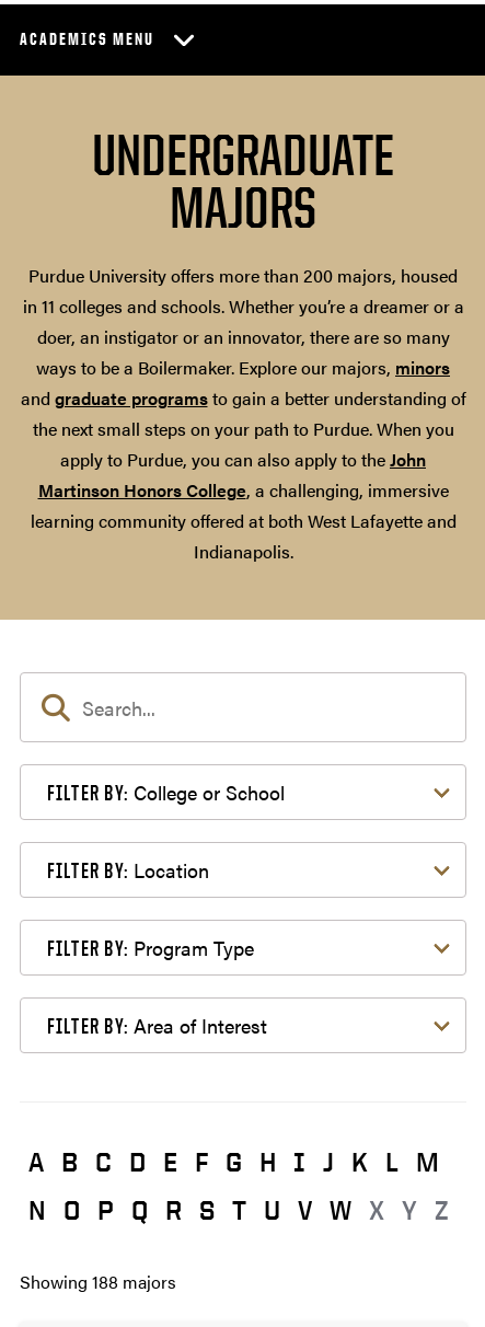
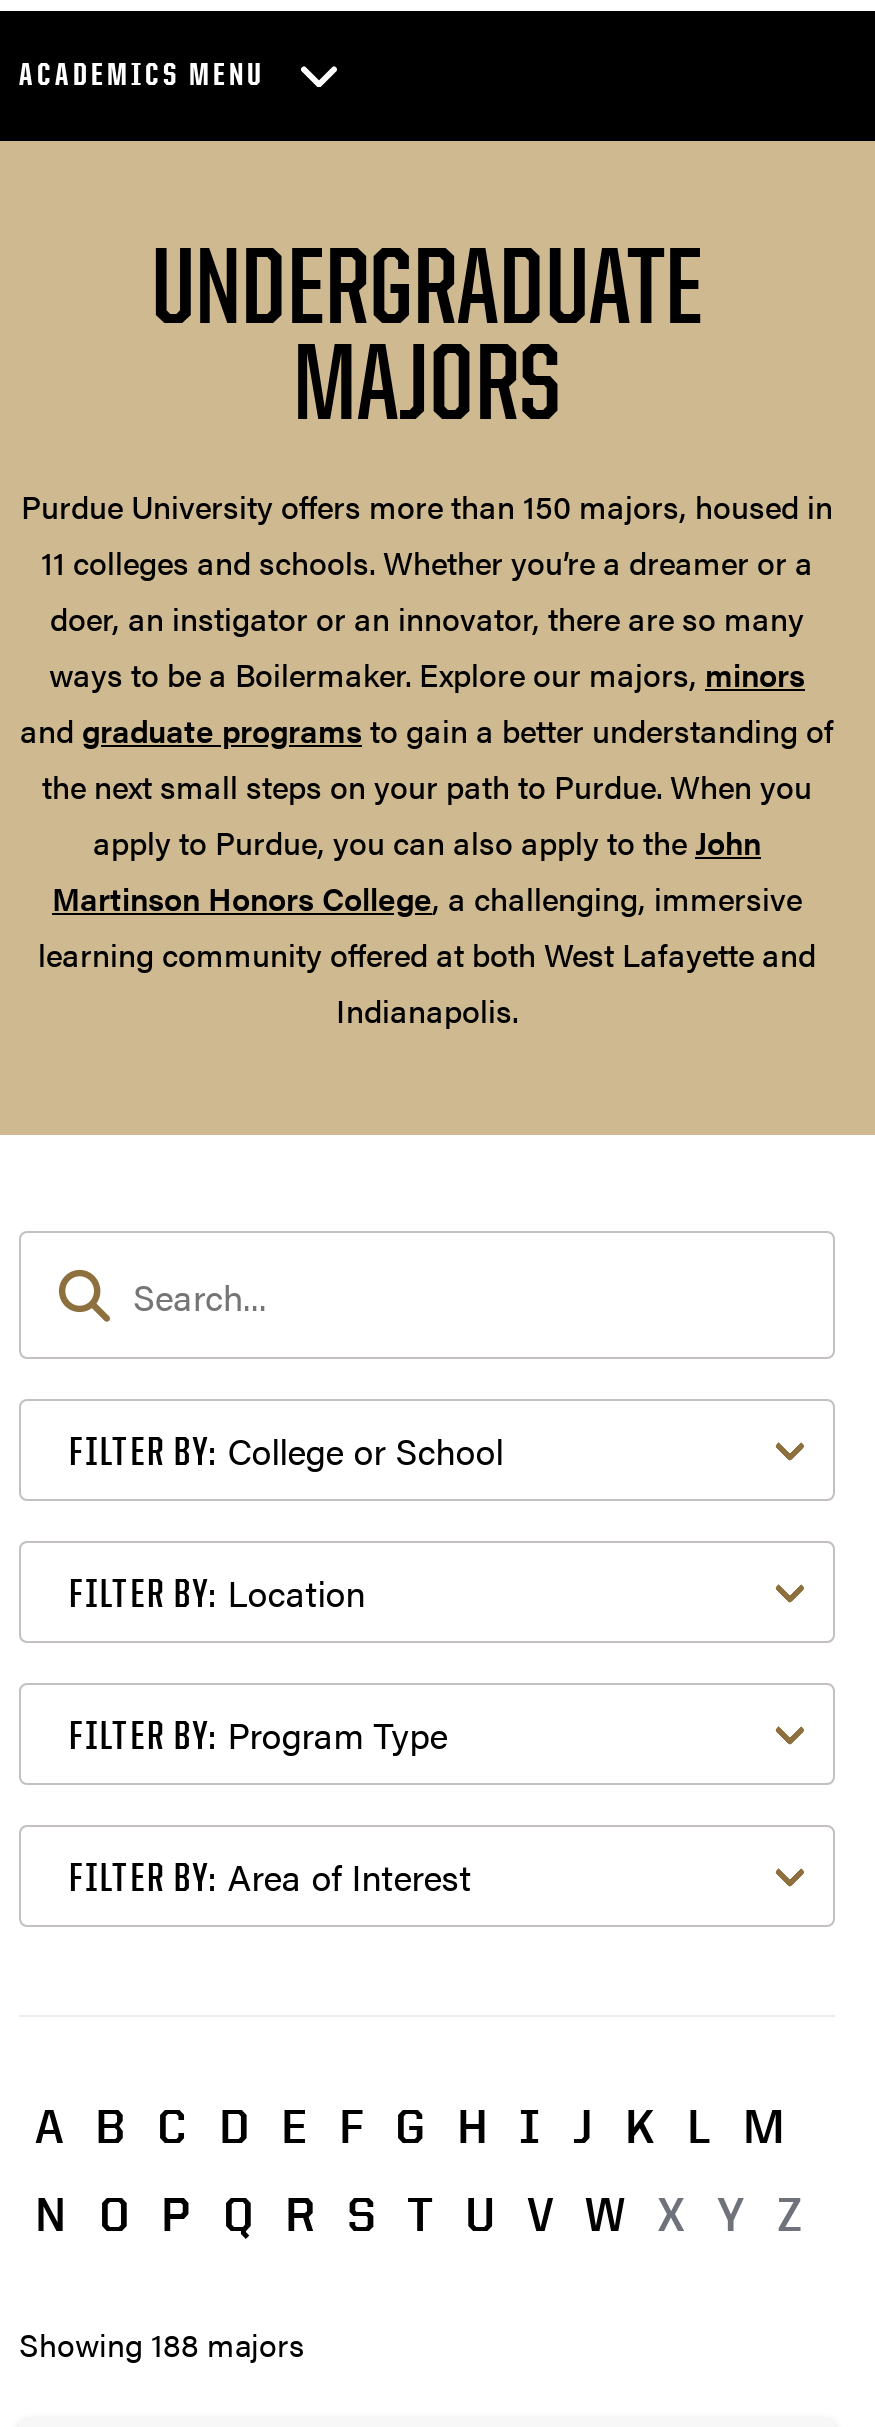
- Purdue University offers more than 200 majors, housed
- in 11 colleges and schools. Whether you’re a dreamer or a
+ Purdue University offers more than 150 majors, housed in
+ 11 colleges and schools. Whether you’re a dreamer or a
